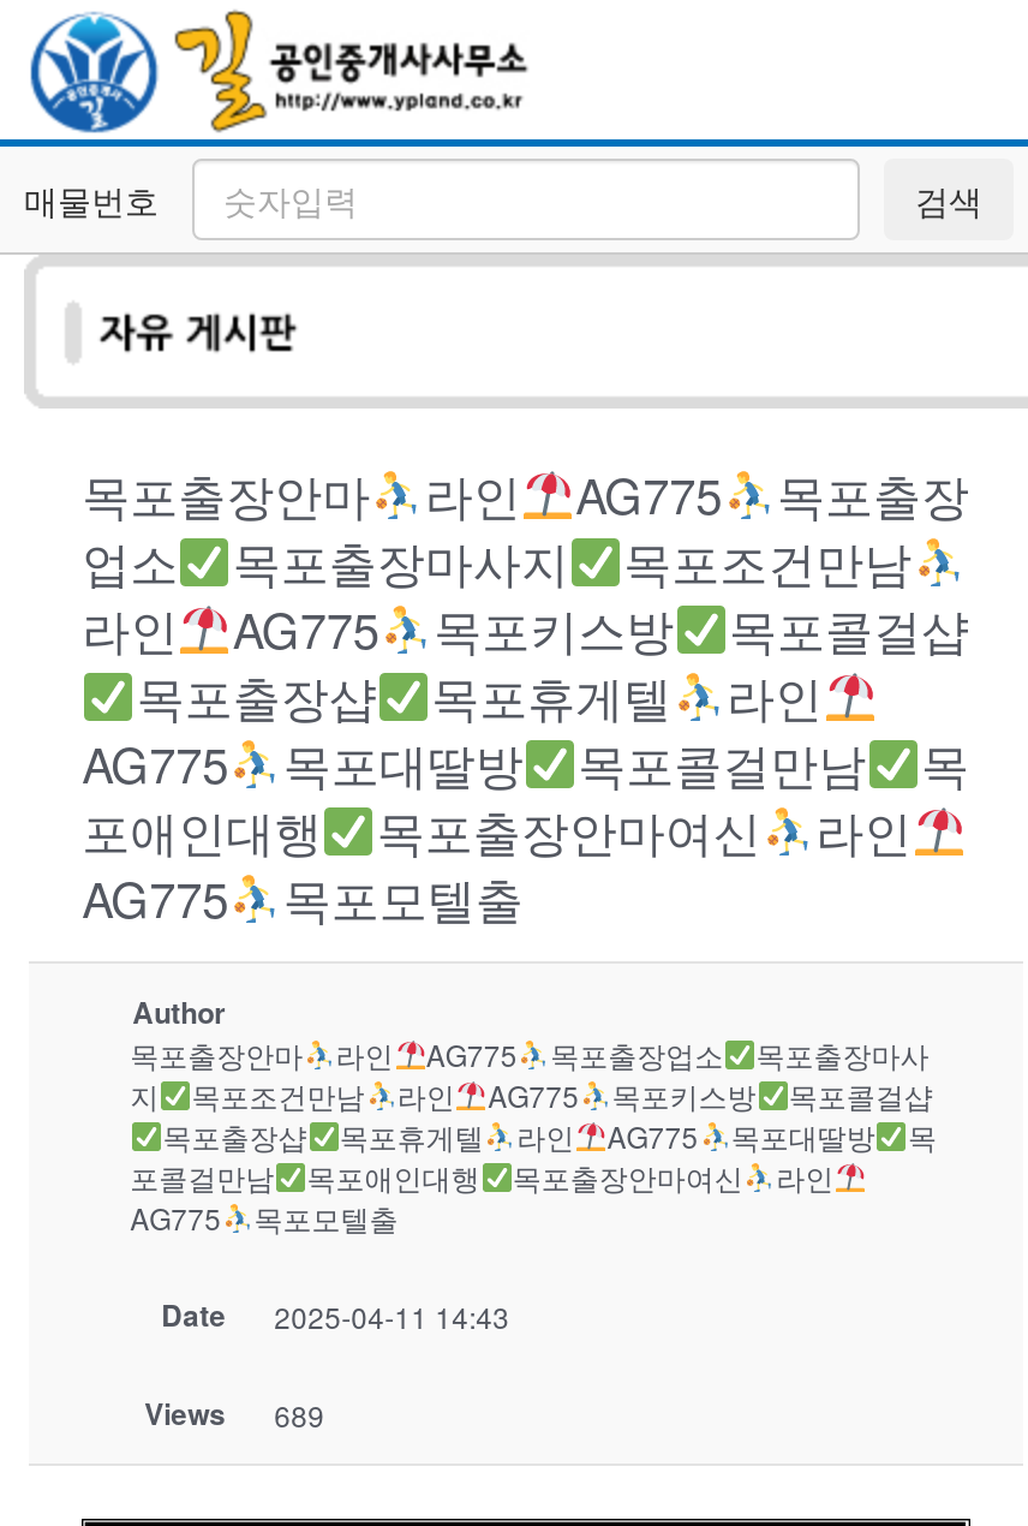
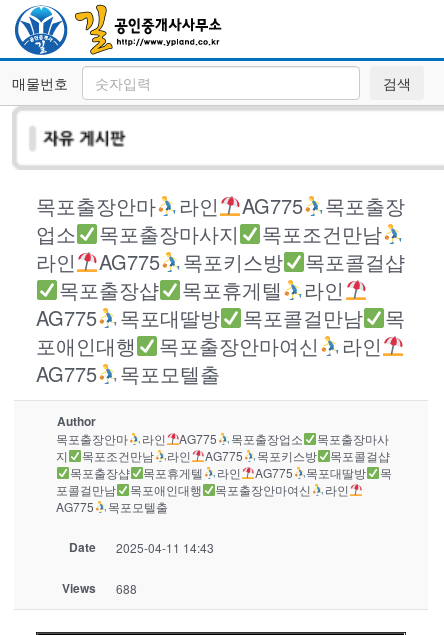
- Views 689
+ Views 688
